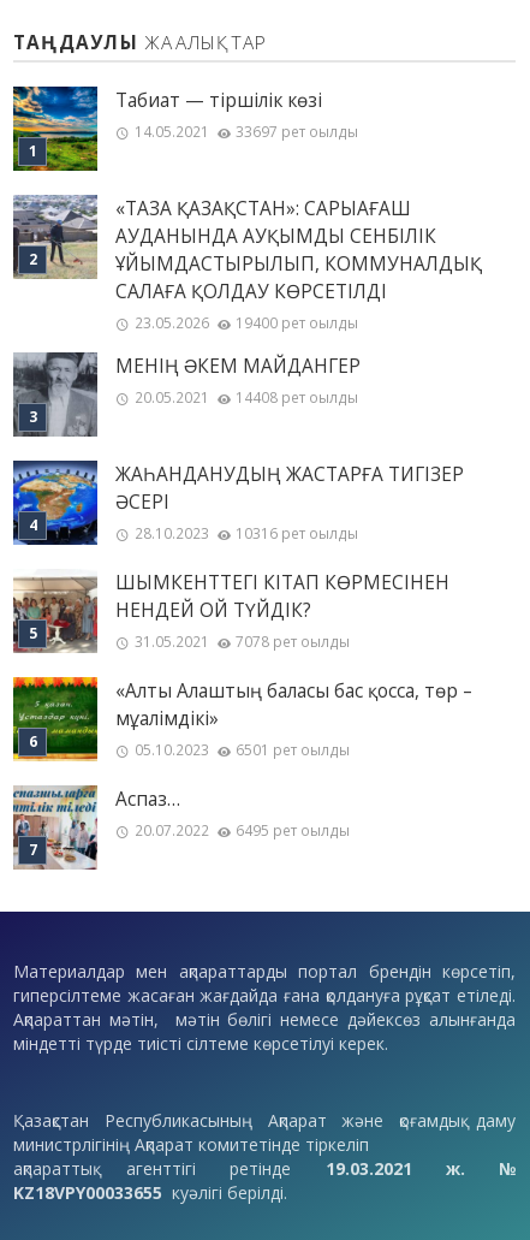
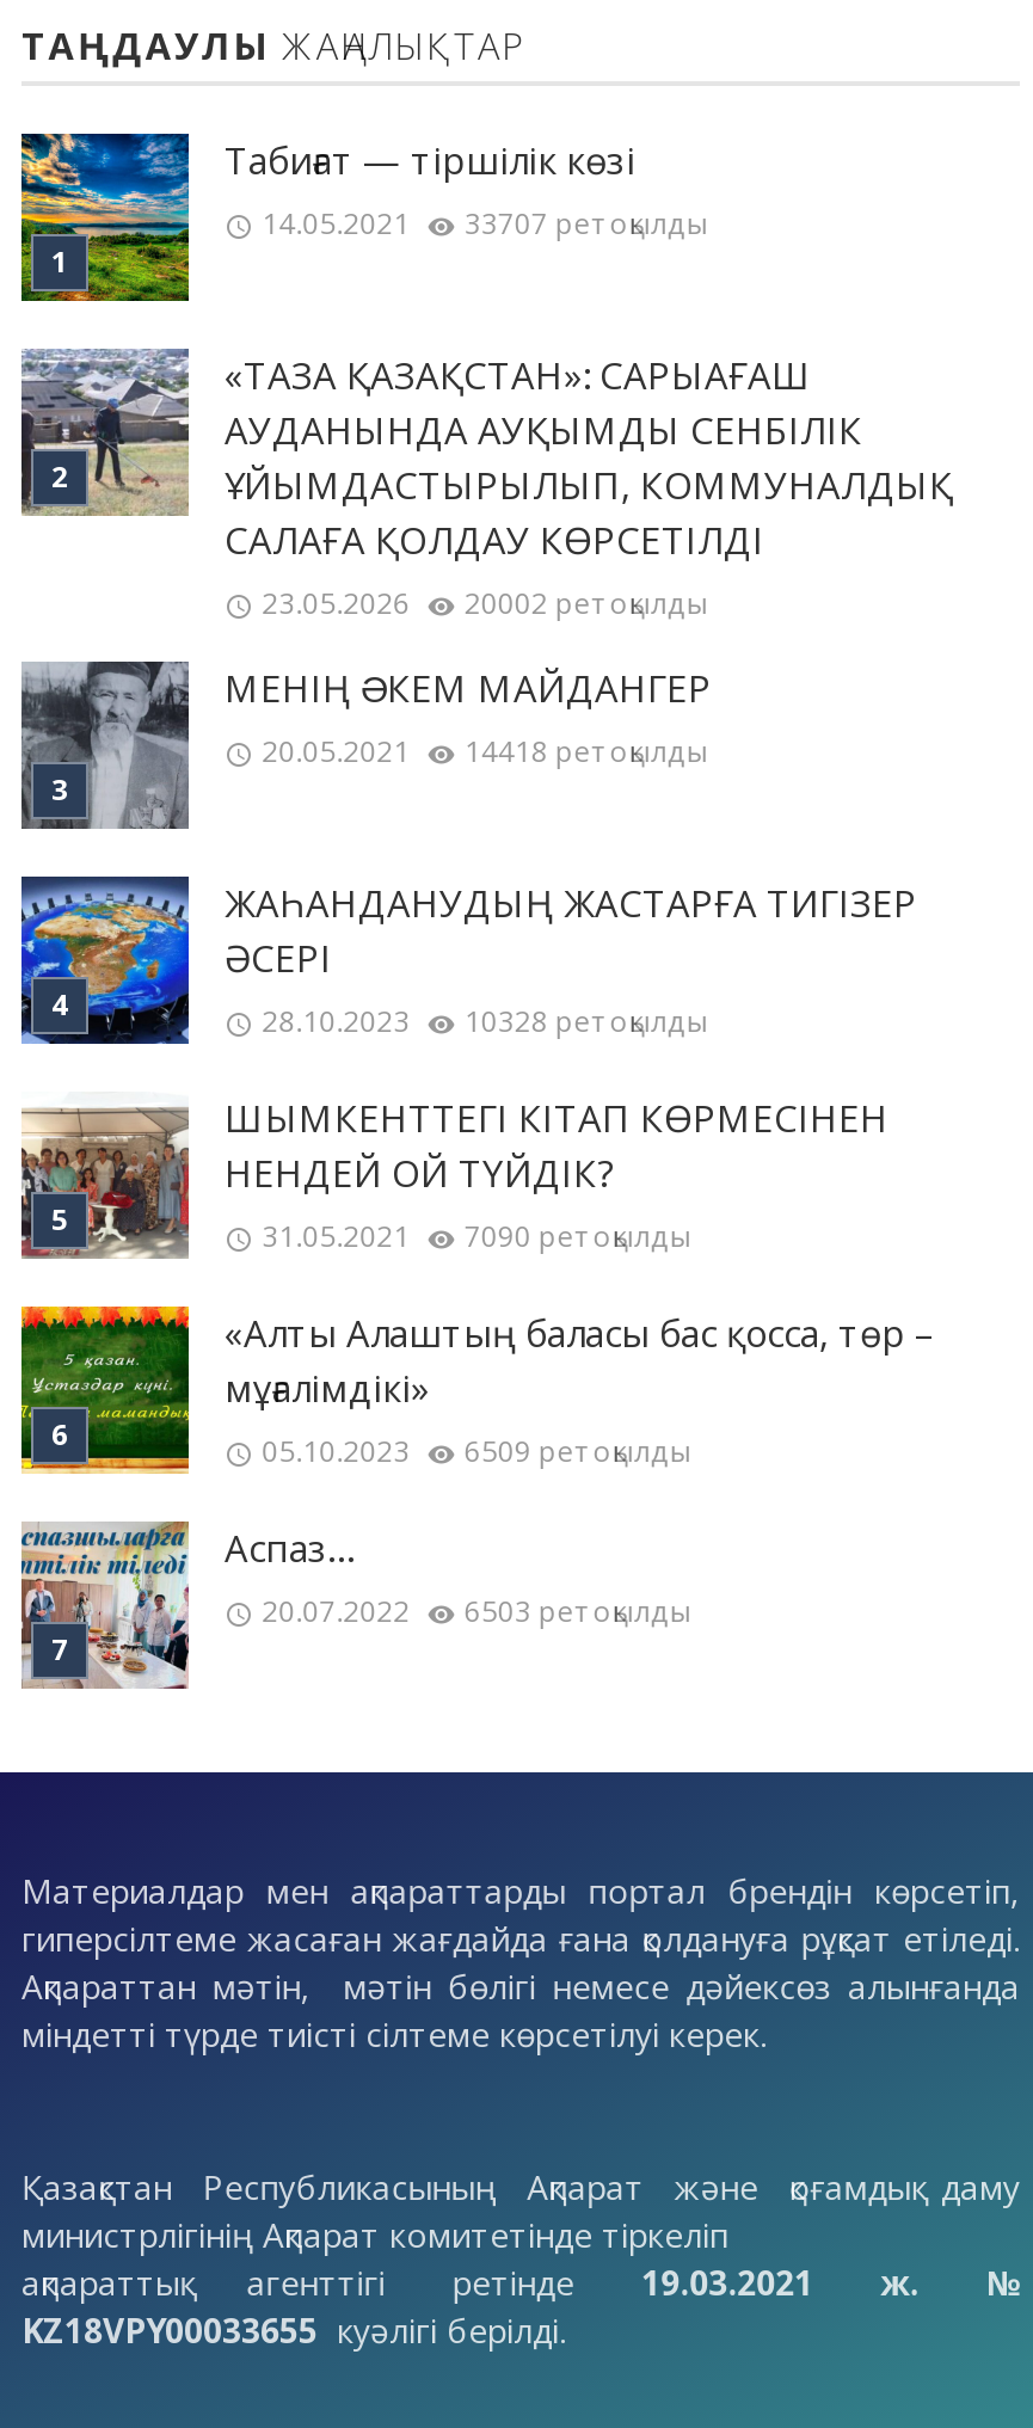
- 14.05.2021 33697 рет оқылды
+ 14.05.2021 33707 рет оқылды

- 23.05.2026 19400 рет оқылды
+ 23.05.2026 20002 рет оқылды

- 20.05.2021 14408 рет оқылды
+ 20.05.2021 14418 рет оқылды

- 28.10.2023 10316 рет оқылды
+ 28.10.2023 10328 рет оқылды

- 31.05.2021 7078 рет оқылды
+ 31.05.2021 7090 рет оқылды

- 05.10.2023 6501 рет оқылды
+ 05.10.2023 6509 рет оқылды

- 20.07.2022 6495 рет оқылды
+ 20.07.2022 6503 рет оқылды
